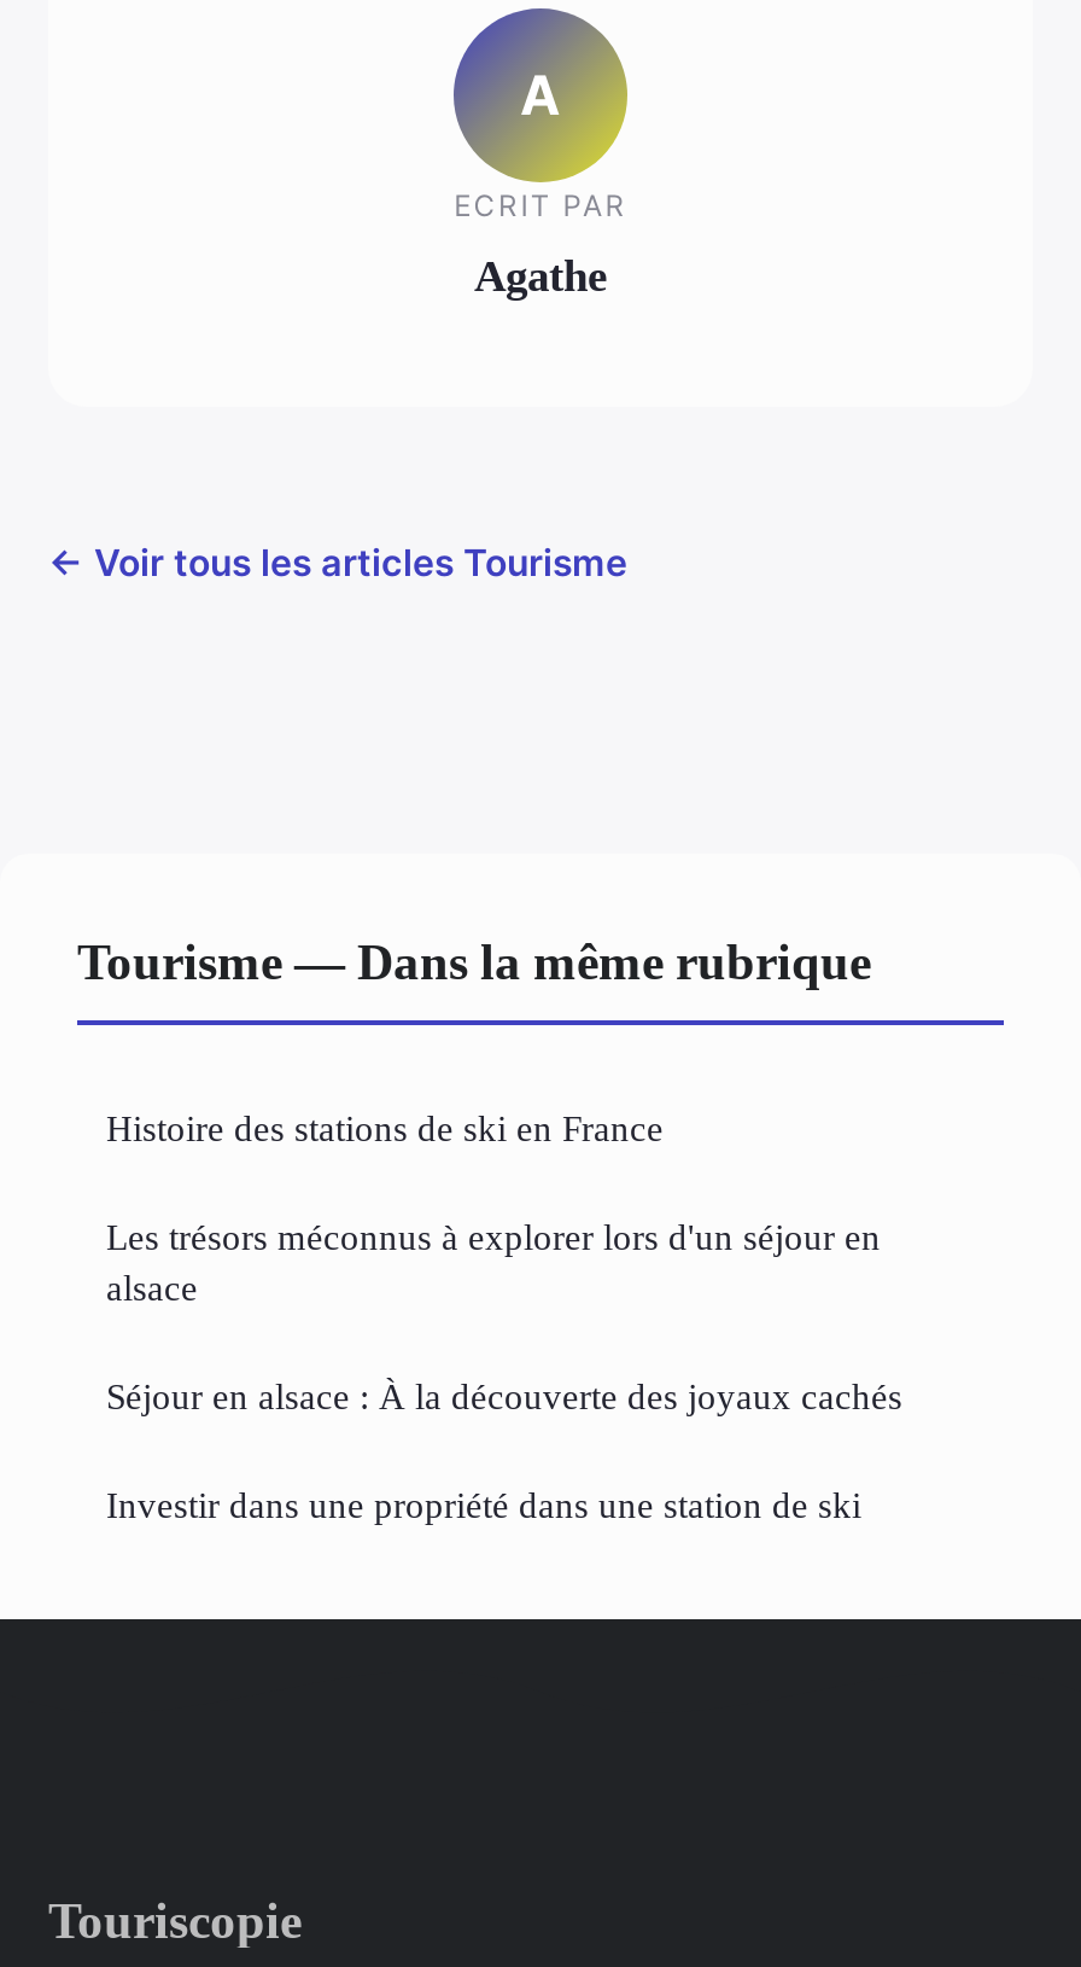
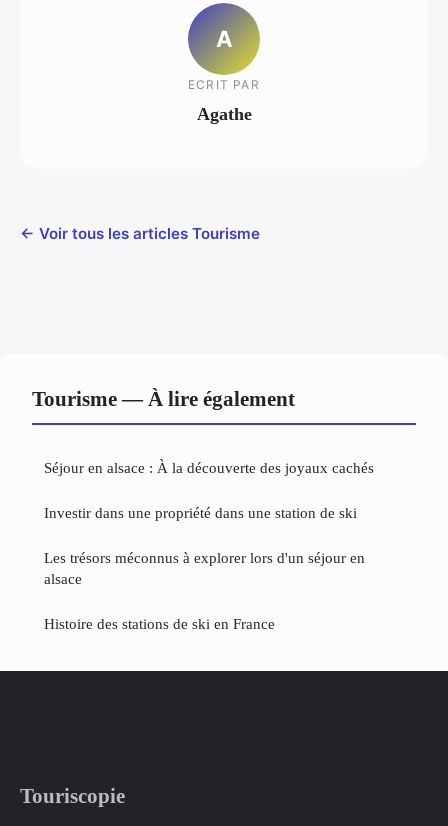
- Tourisme — Dans la même rubrique
+ Tourisme — À lire également

moved down: Les trésors méconnus à explorer lors d'un séjour en | alsace | Histoire des stations de ski en France

moved up: Séjour en alsace : À la découverte des joyaux cachés | Investir dans une propriété dans une station de ski
